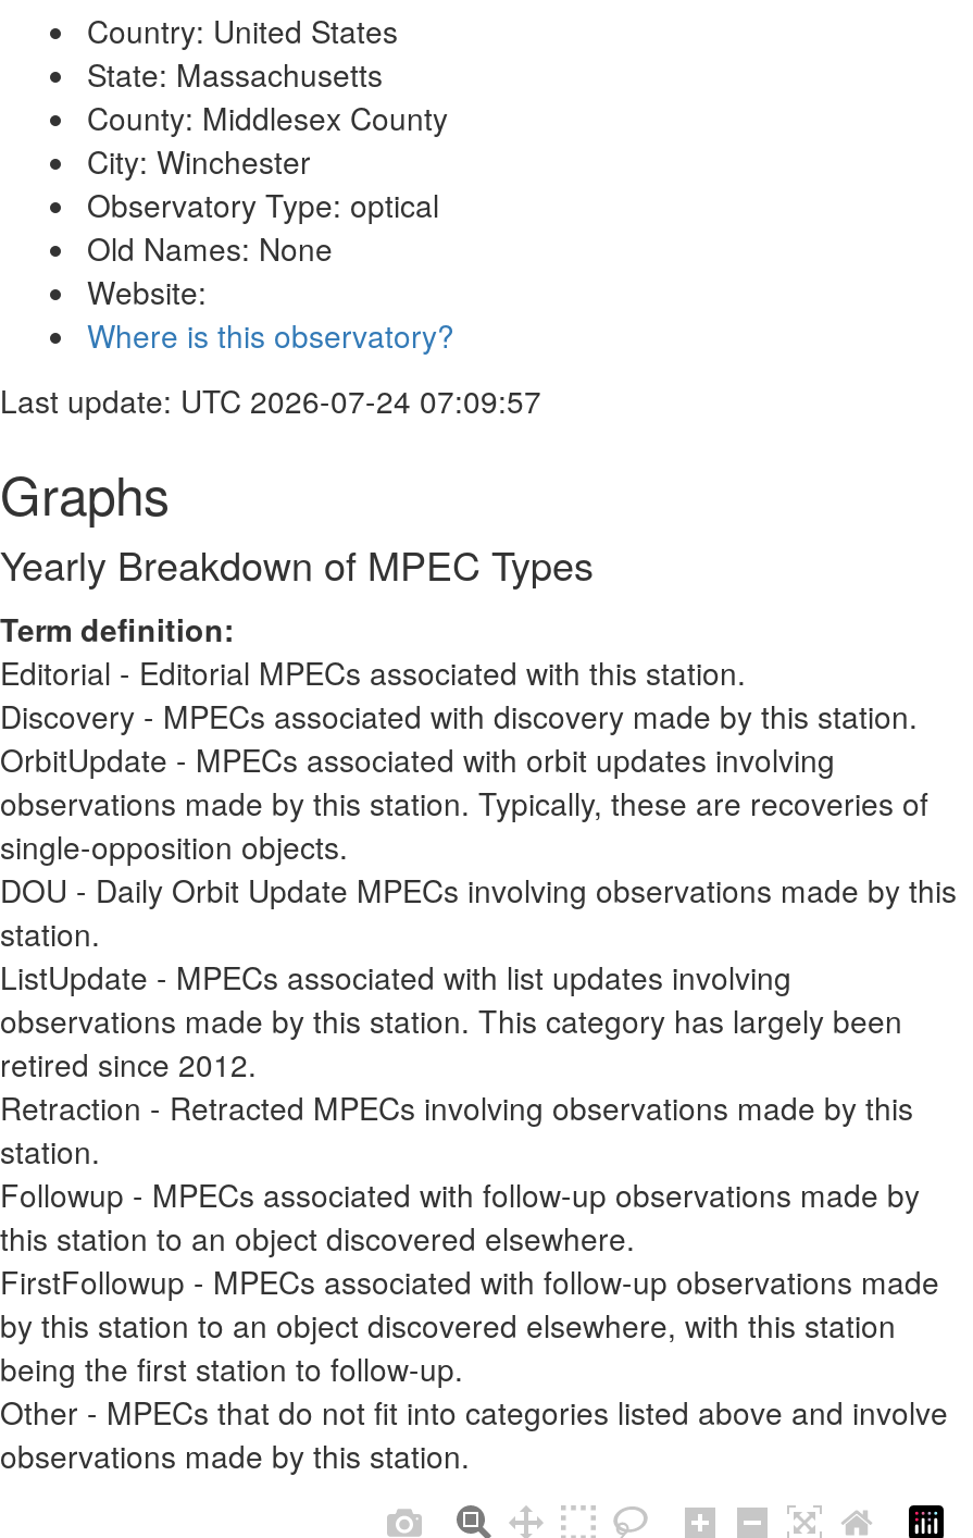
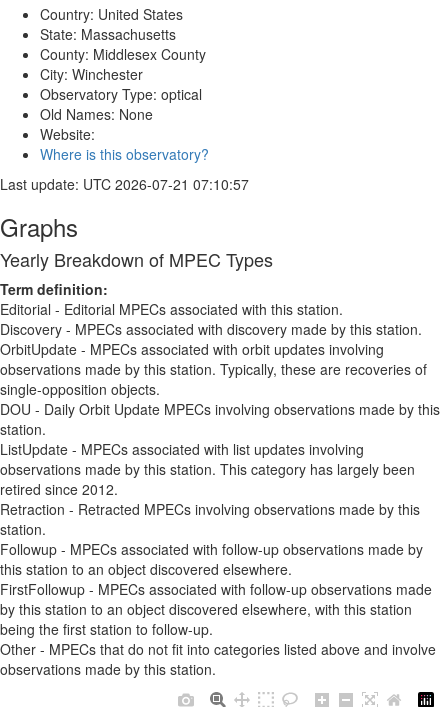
- Last update: UTC 2026-07-24 07:09:57
+ Last update: UTC 2026-07-21 07:10:57
